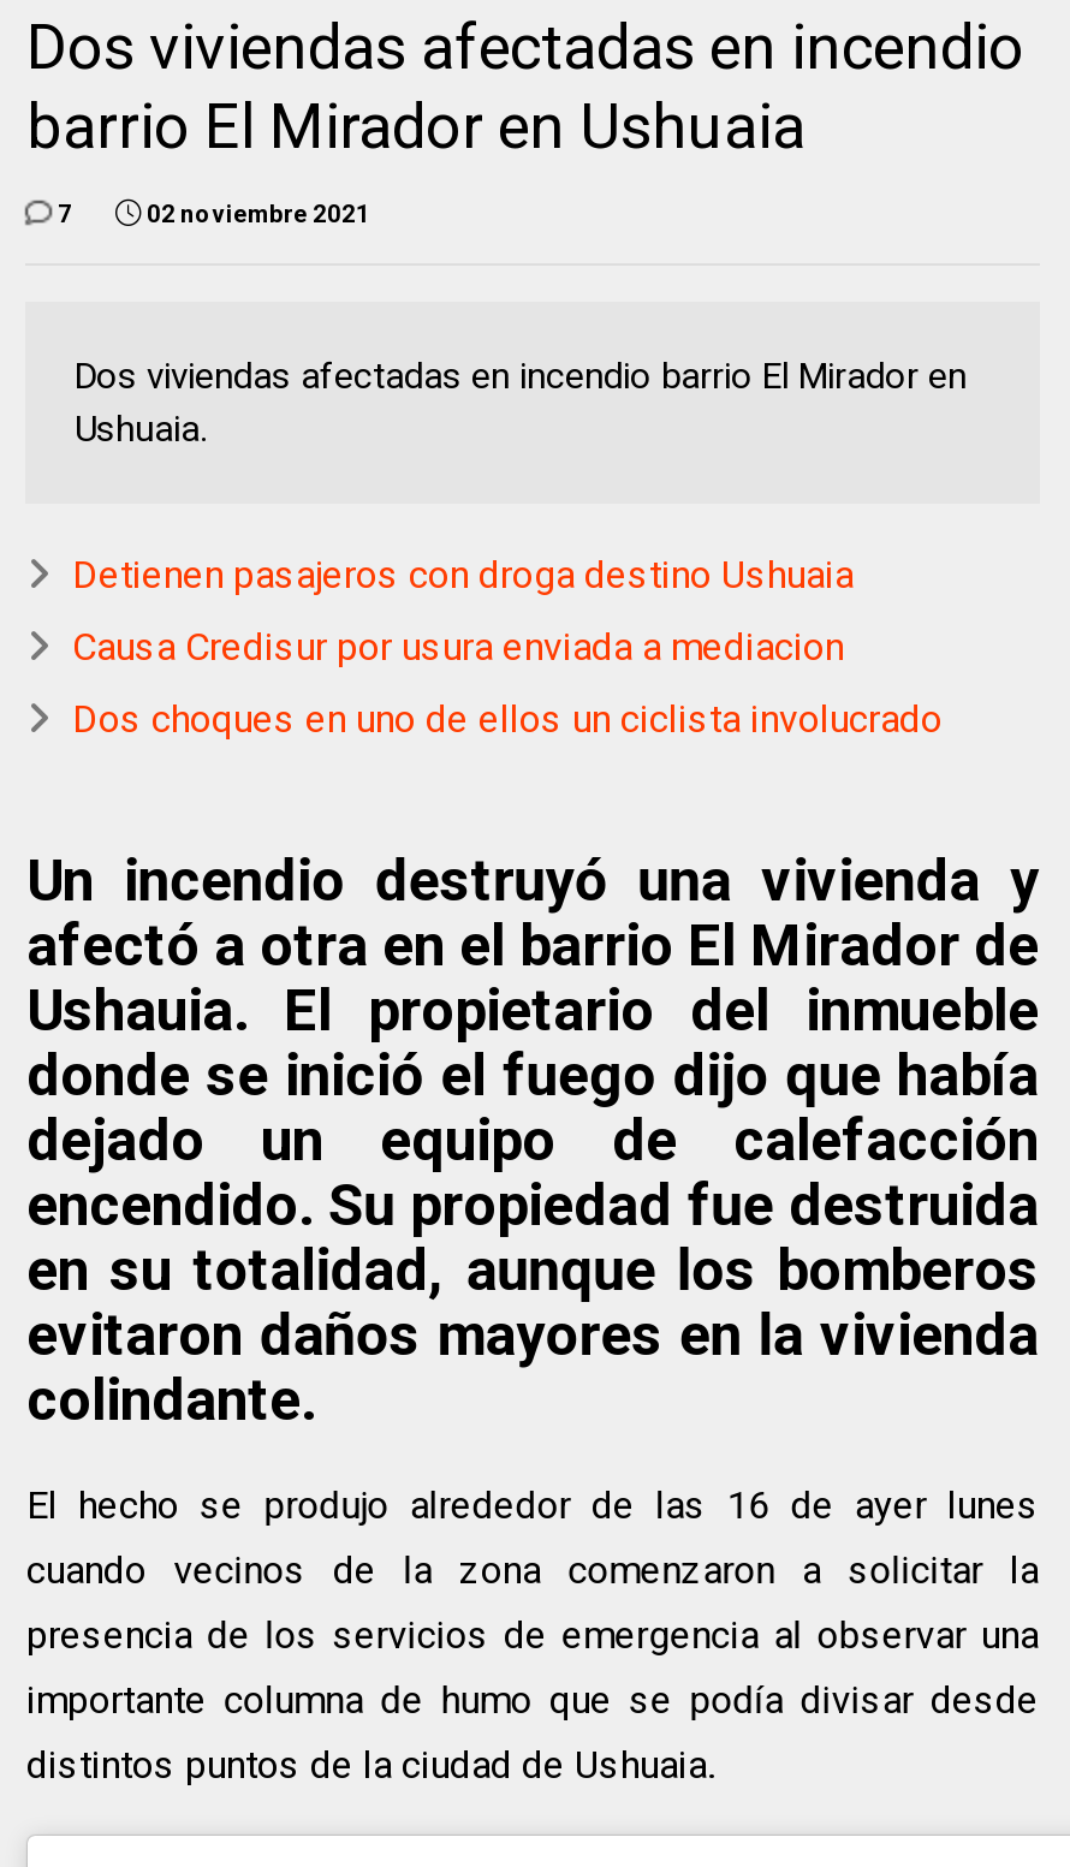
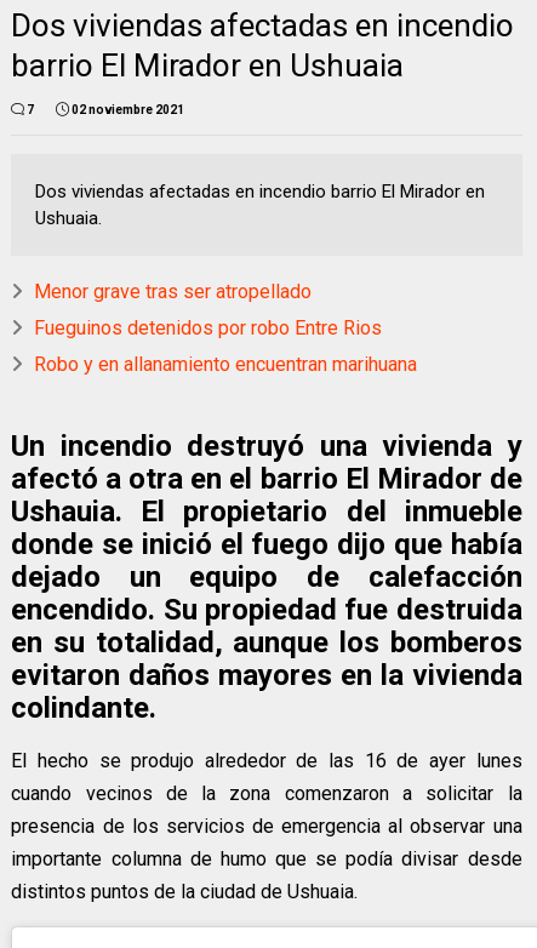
- Detienen pasajeros con droga destino Ushuaia
+ Menor grave tras ser atropellado

- Causa Credisur por usura enviada a mediacion
+ Fueguinos detenidos por robo Entre Rios

- Dos choques en uno de ellos un ciclista involucrado
+ Robo y en allanamiento encuentran marihuana
